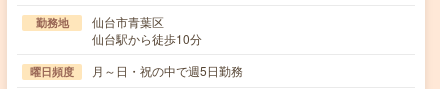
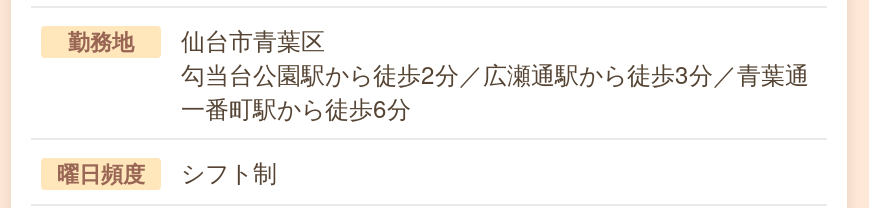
- 仙台駅から徒歩10分
+ 勾当台公園駅から徒歩2分／広瀬通駅から徒歩3分／青葉通
+ 一番町駅から徒歩6分

- 月～日・祝の中で週5日勤務
+ シフト制
